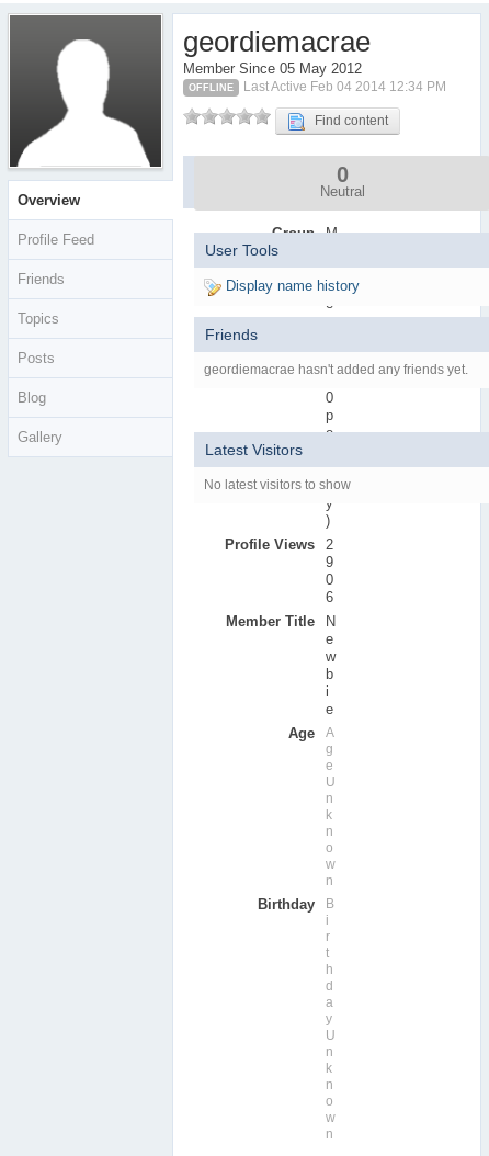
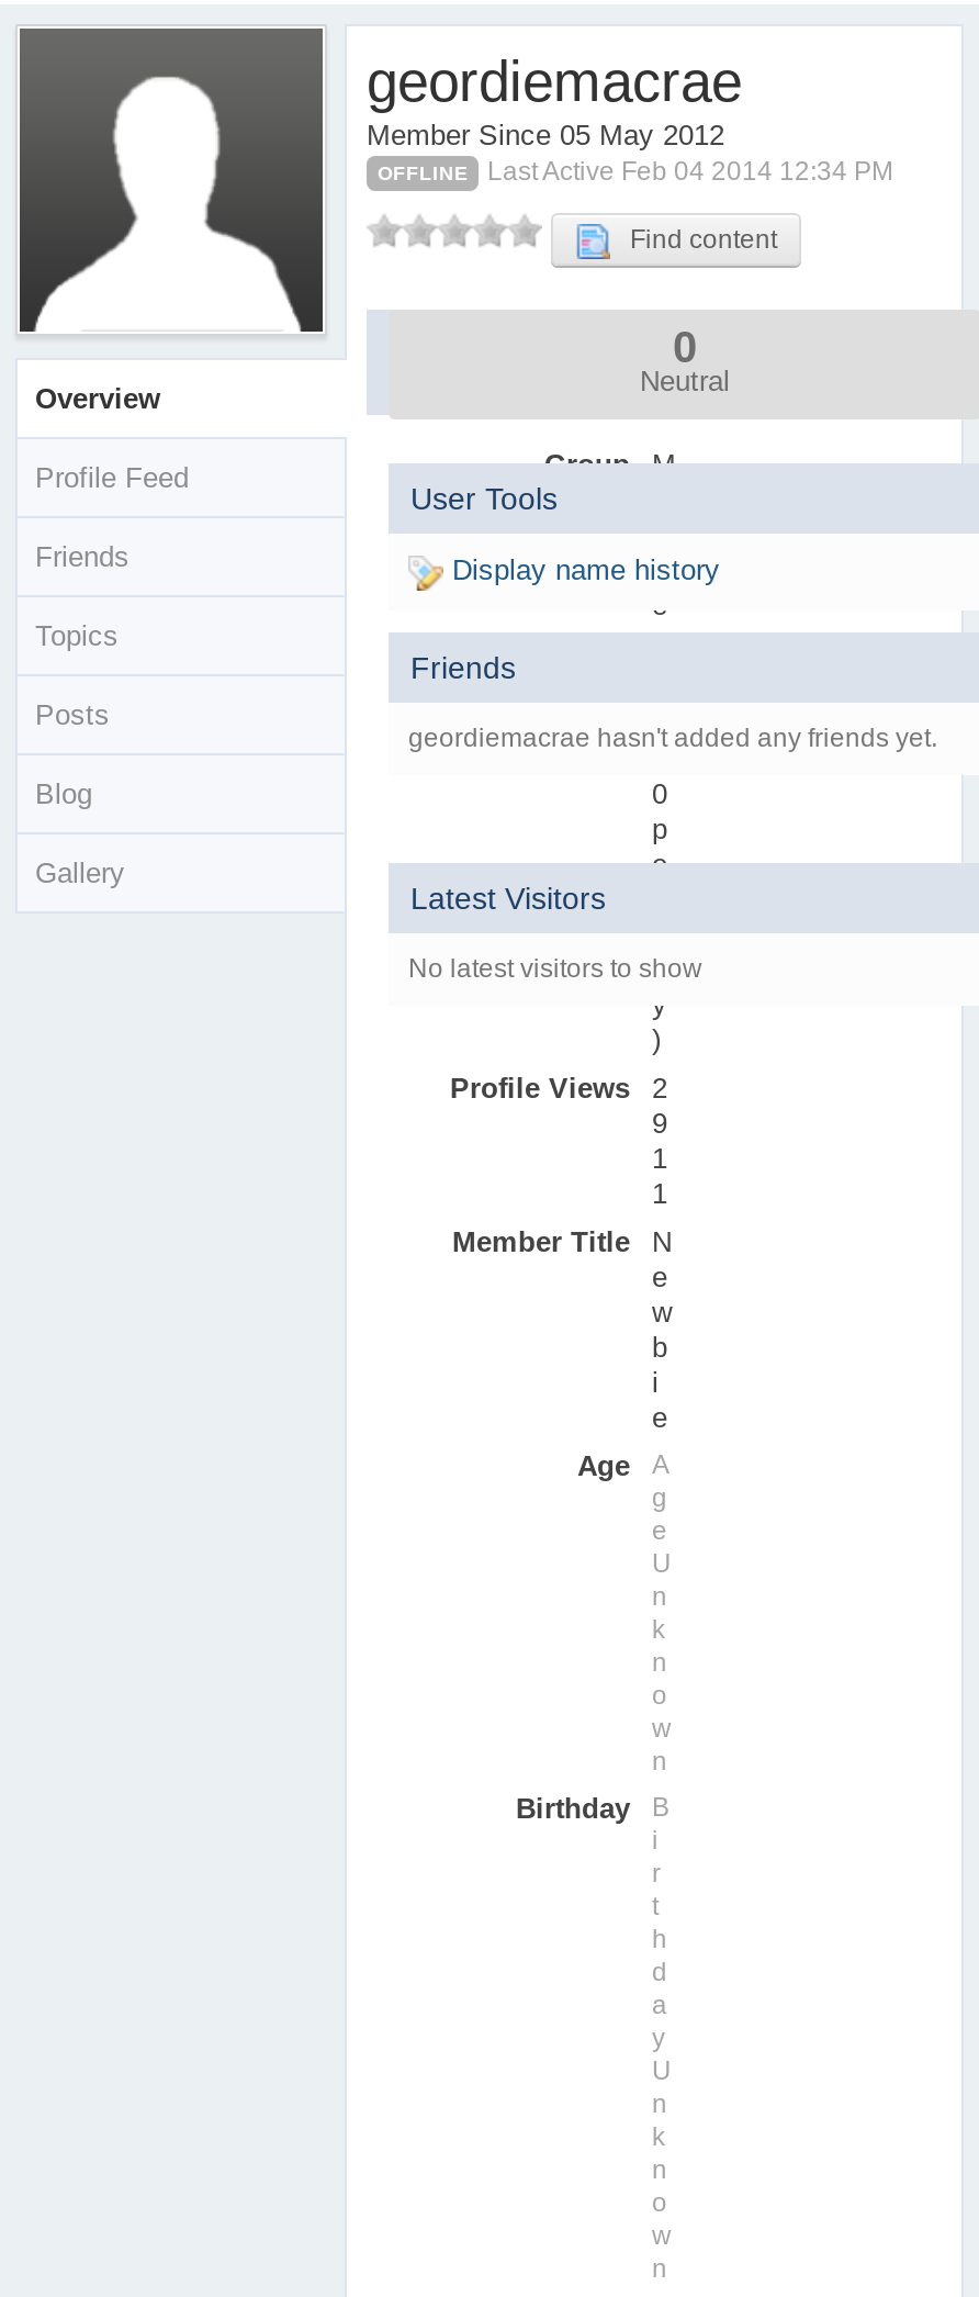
- 0
+ 1

- 6
+ 1
